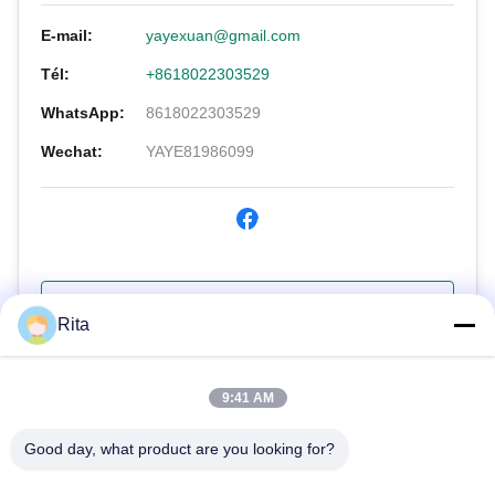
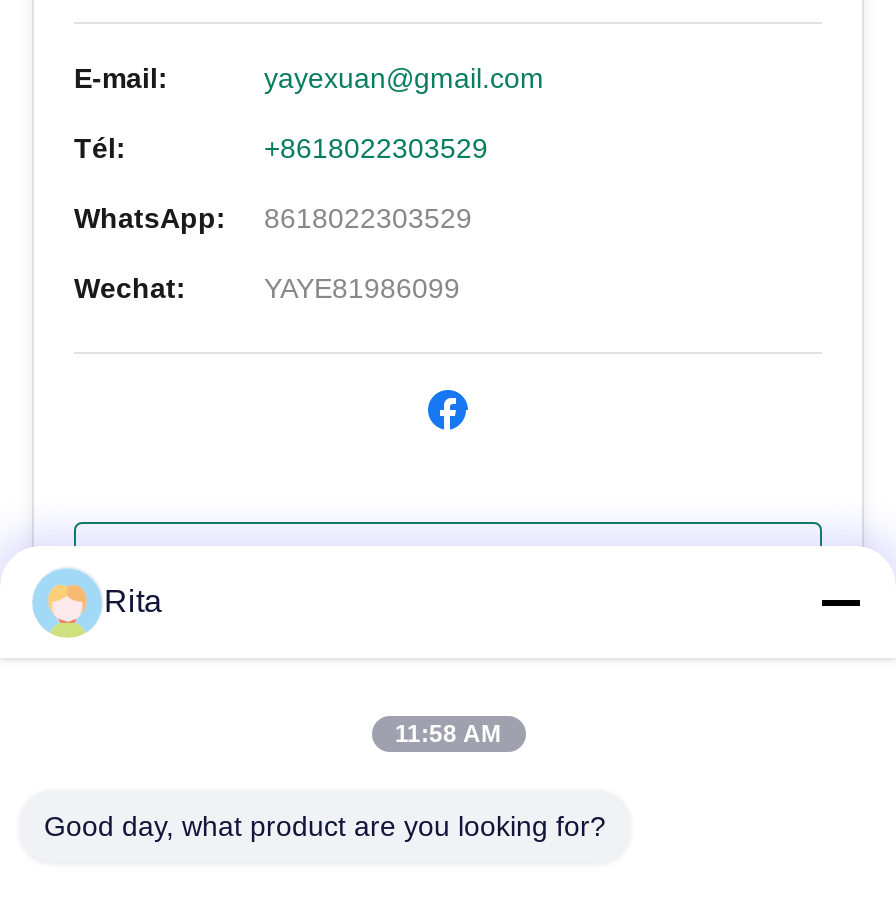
- 9:41 AM
+ 11:58 AM
